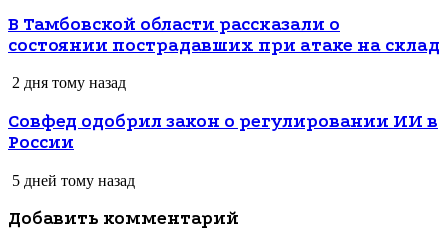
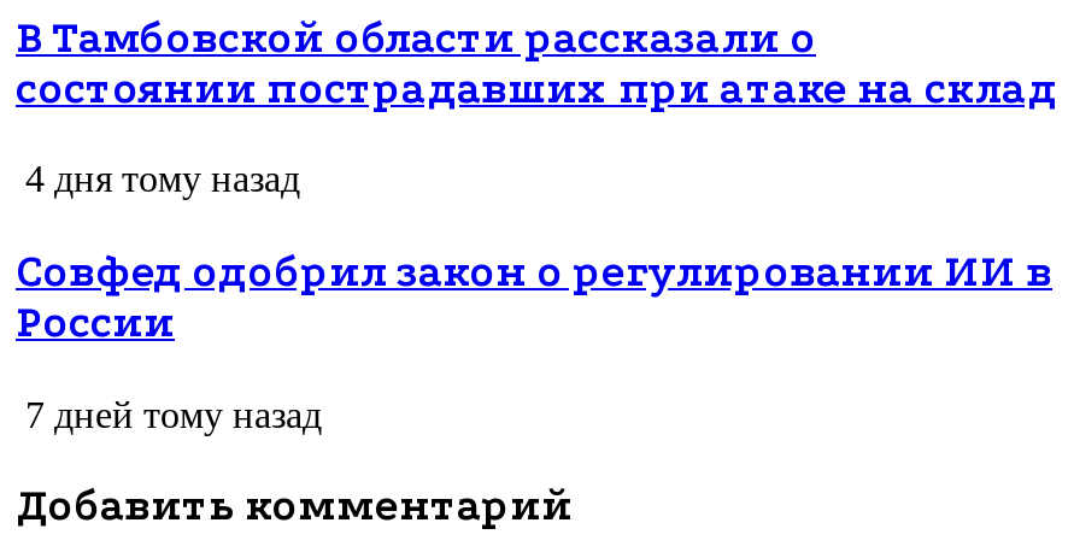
- 2 дня тому назад
+ 4 дня тому назад

- 5 дней тому назад
+ 7 дней тому назад
